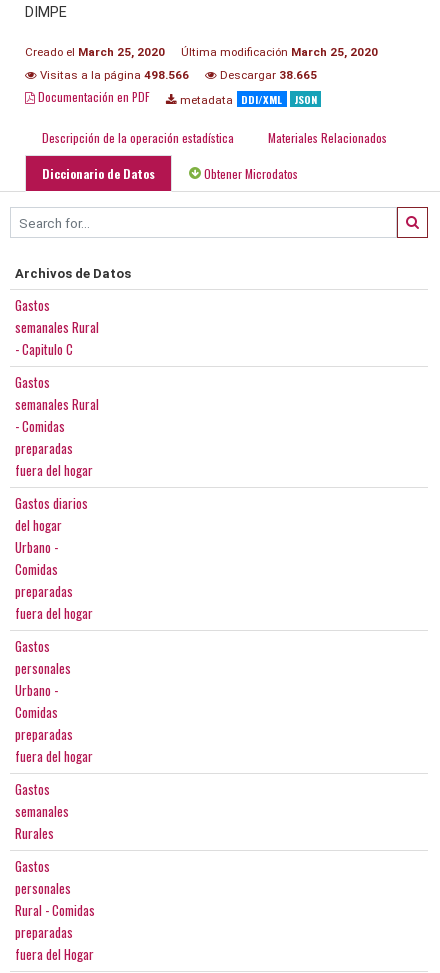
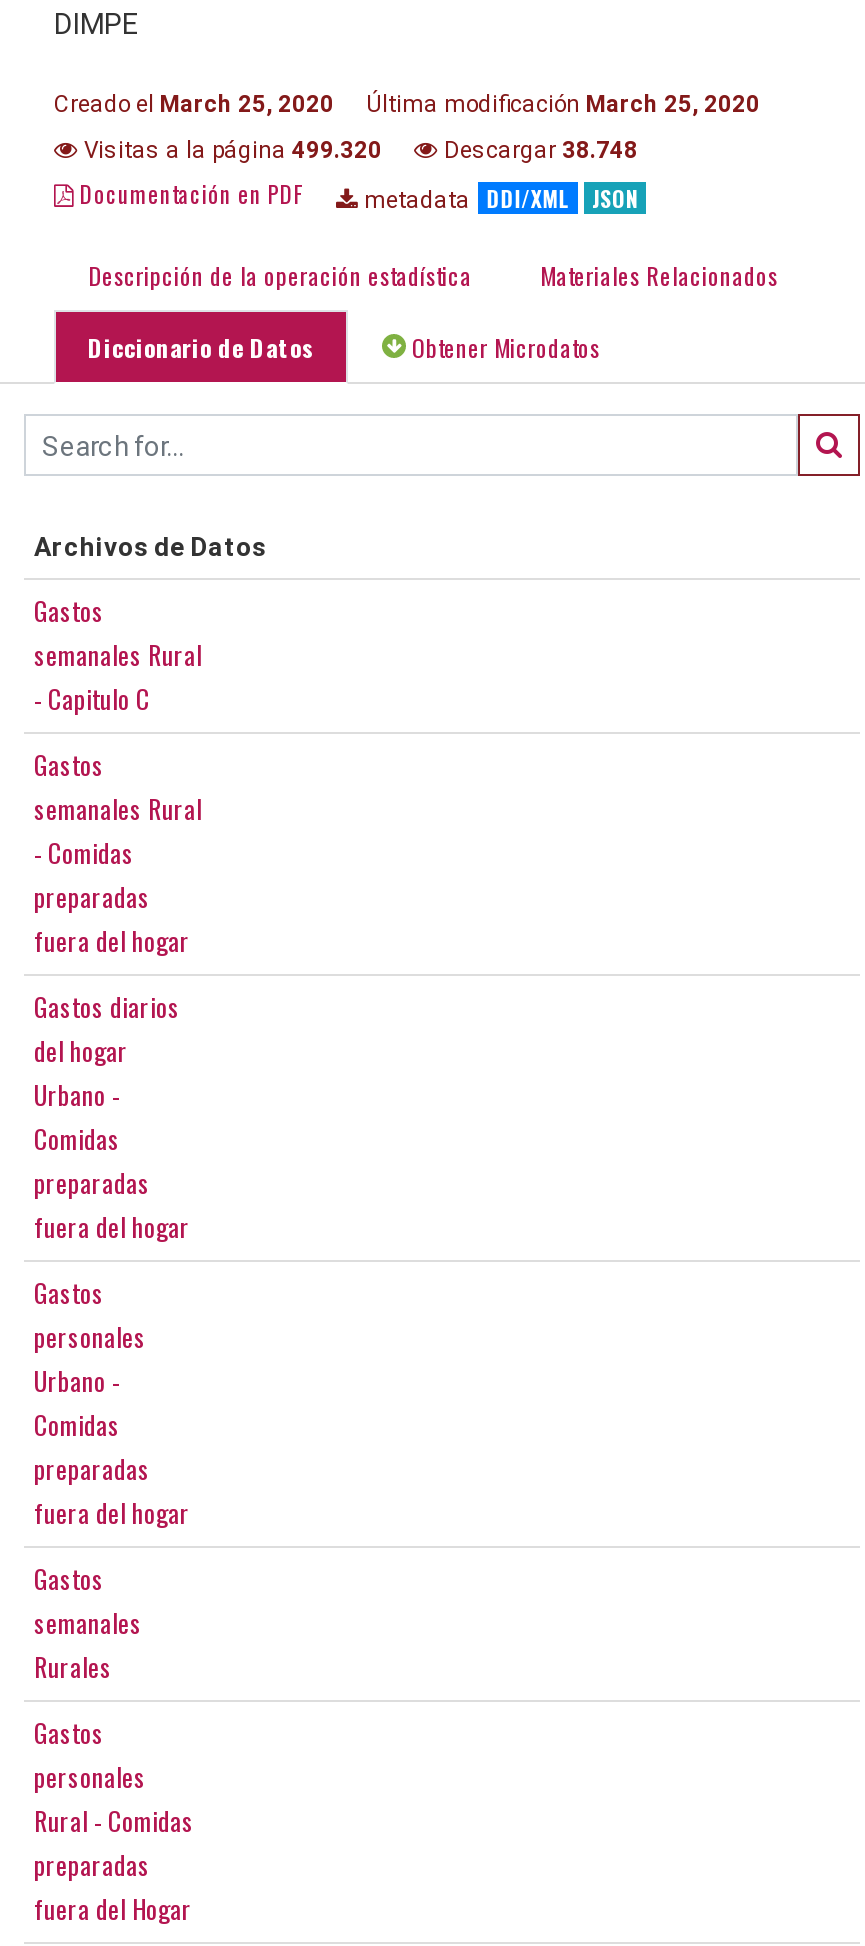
- Visitas a la página 498.566
+ Visitas a la página 499.320

- Descargar 38.665
+ Descargar 38.748
